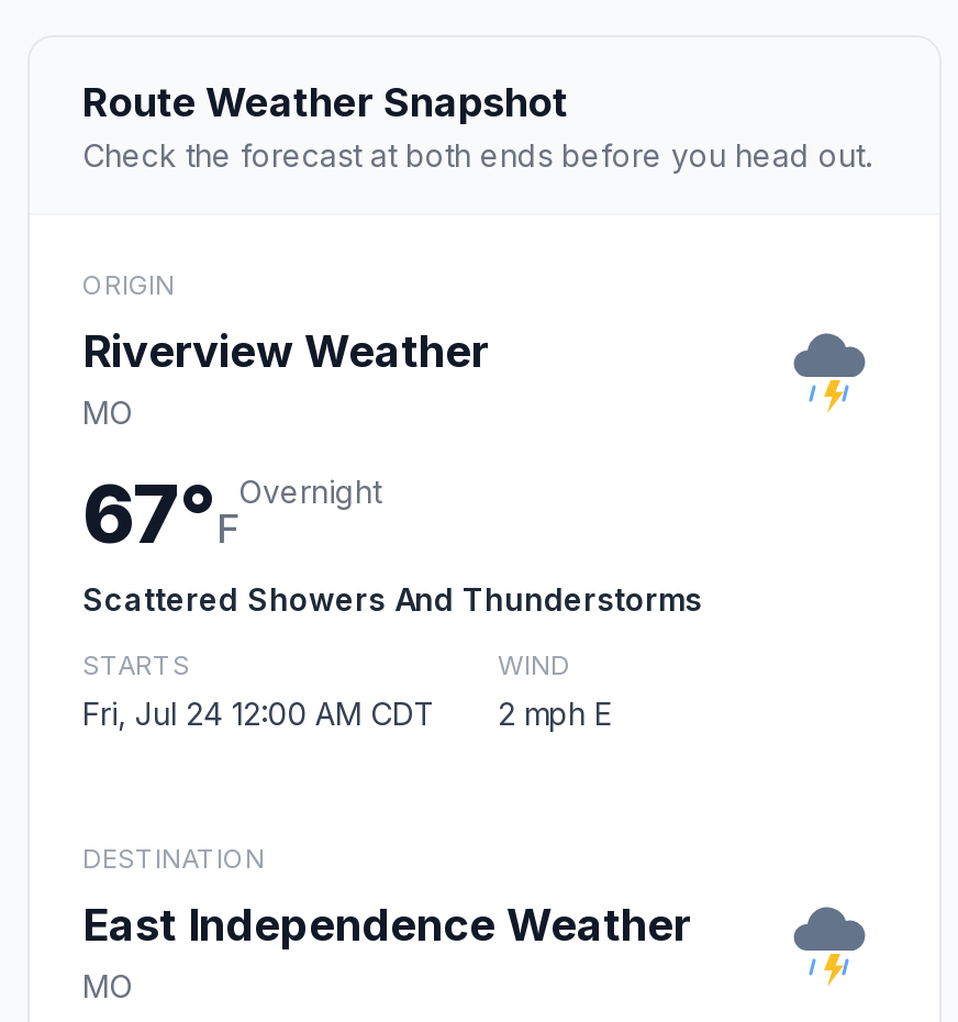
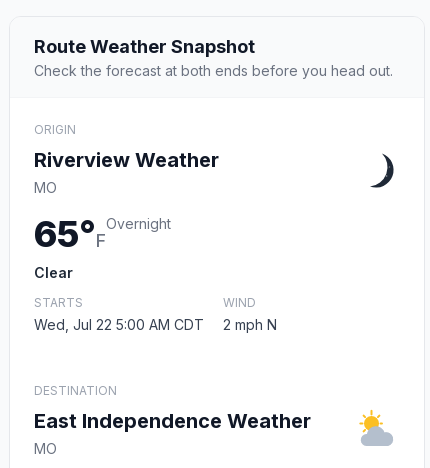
- [image]
+ [image]

- 67°FOvernight
- Scattered Showers And Thunderstorms
+ 65°FOvernight
+ Clear

- Fri, Jul 24 12:00 AM CDT
+ Wed, Jul 22 5:00 AM CDT

- 2 mph E
+ 2 mph N

- [image]
+ [image]
